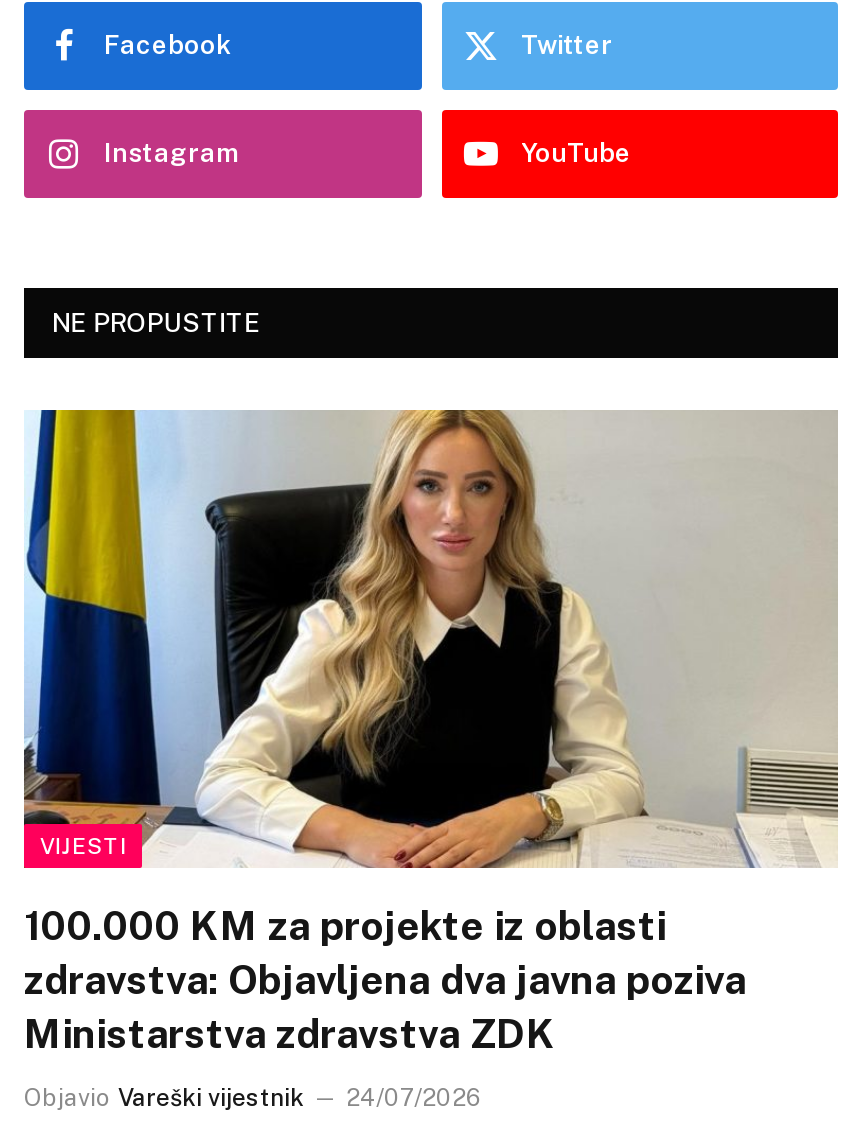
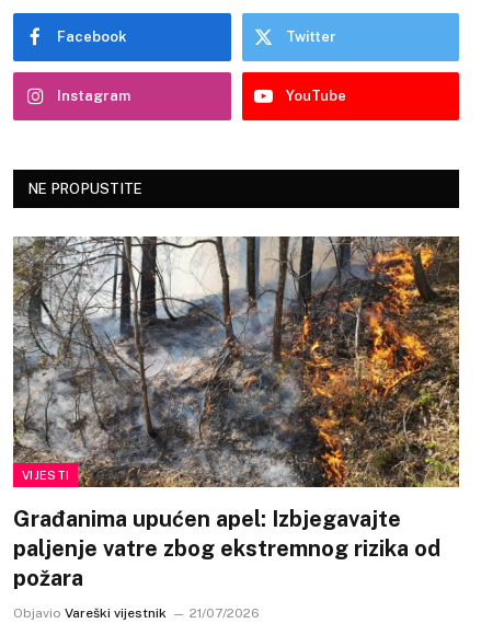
- [image]
- 100.000 KM za projekte iz oblasti
- zdravstva: Objavljena dva javna poziva
- Ministarstva zdravstva ZDK
+ [image]
+ Građanima upućen apel: Izbjegavajte
+ paljenje vatre zbog ekstremnog rizika od
+ požara

- Objavio Vareški vijestnik 24/07/2026
+ Objavio Vareški vijestnik 21/07/2026
